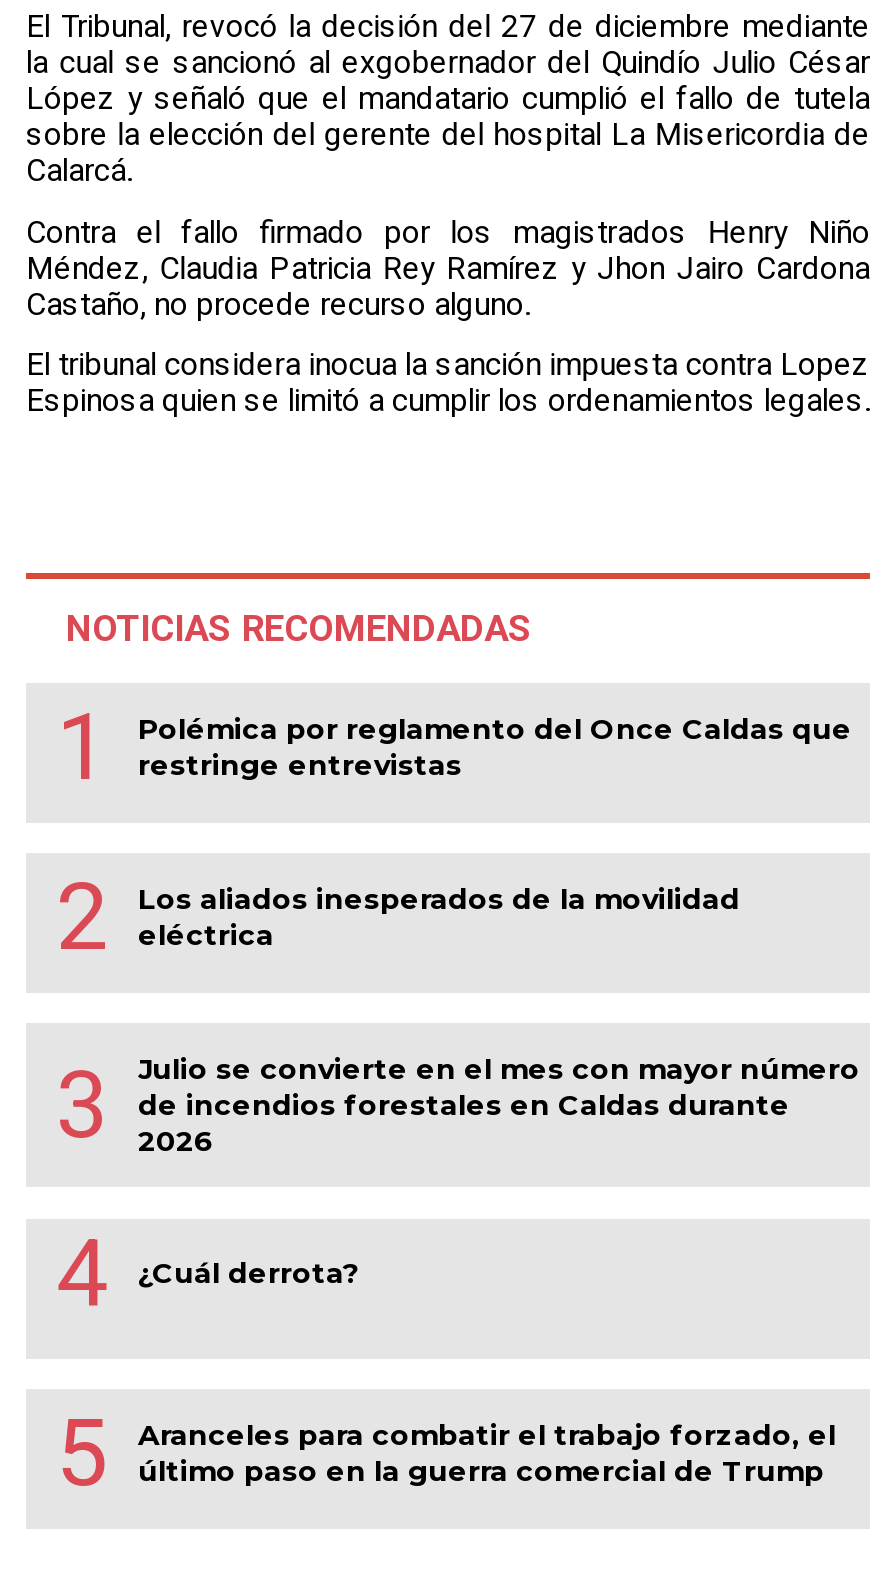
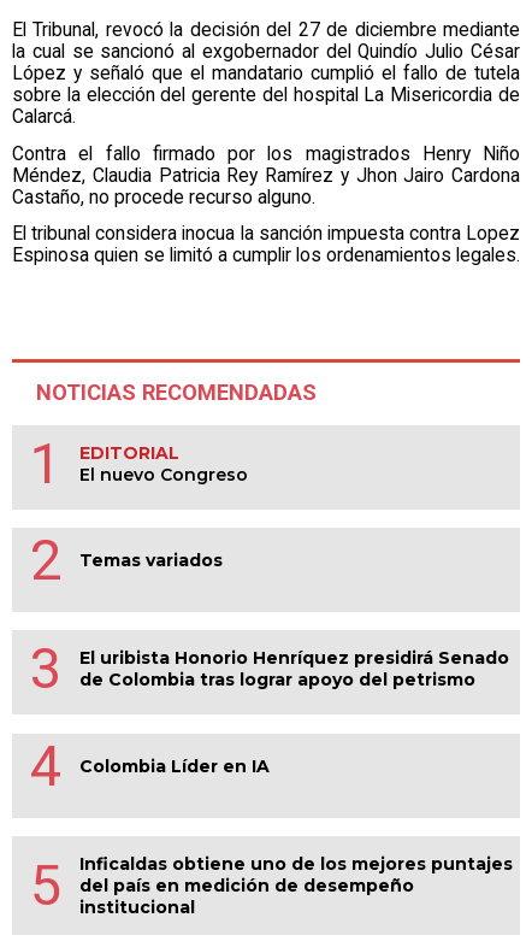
- Polémica por reglamento del Once Caldas que
- restringe entrevistas
+ EDITORIAL
+ El nuevo Congreso

- Los aliados inesperados de la movilidad
- eléctrica
+ Temas variados

- Julio se convierte en el mes con mayor número
- de incendios forestales en Caldas durante
- 2026
+ El uribista Honorio Henríquez presidirá Senado
+ de Colombia tras lograr apoyo del petrismo

- ¿Cuál derrota?
+ Colombia Líder en IA

- Aranceles para combatir el trabajo forzado, el
- último paso en la guerra comercial de Trump
+ Inficaldas obtiene uno de los mejores puntajes
+ del país en medición de desempeño
+ institucional
